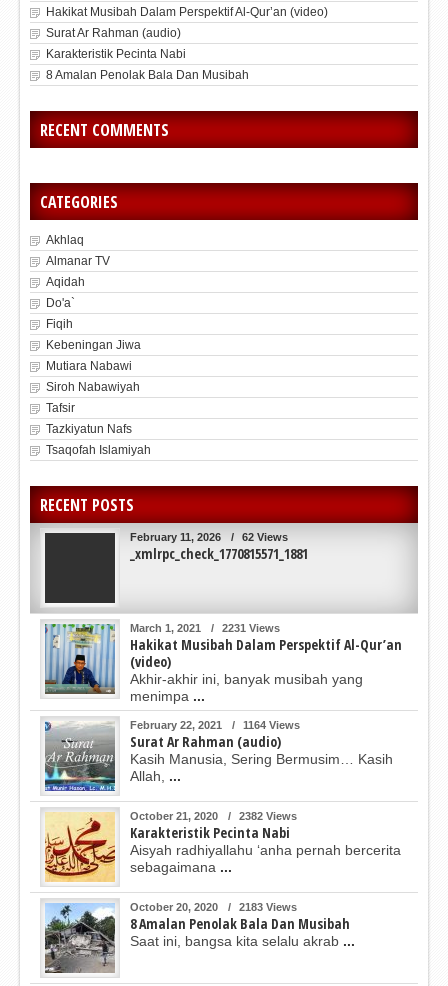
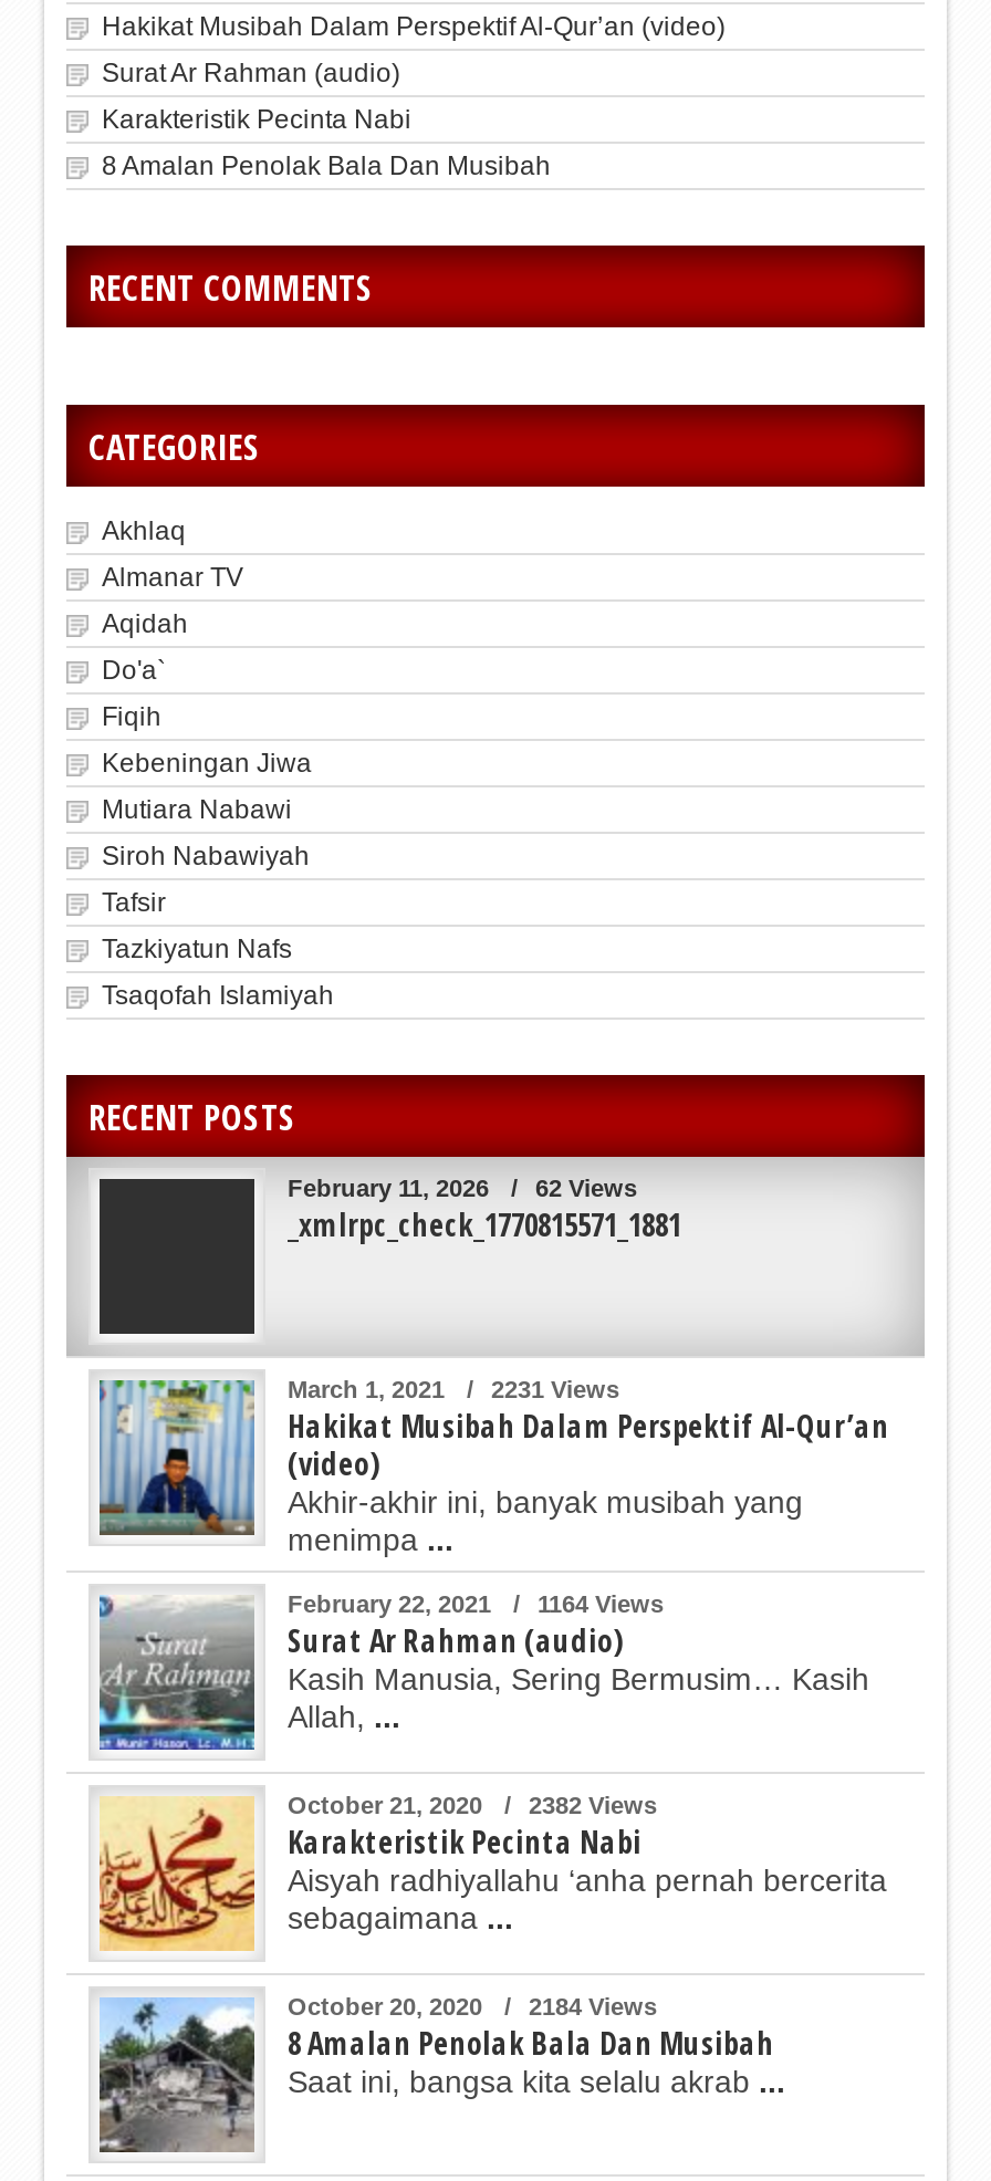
- 2183 Views
+ 2184 Views
